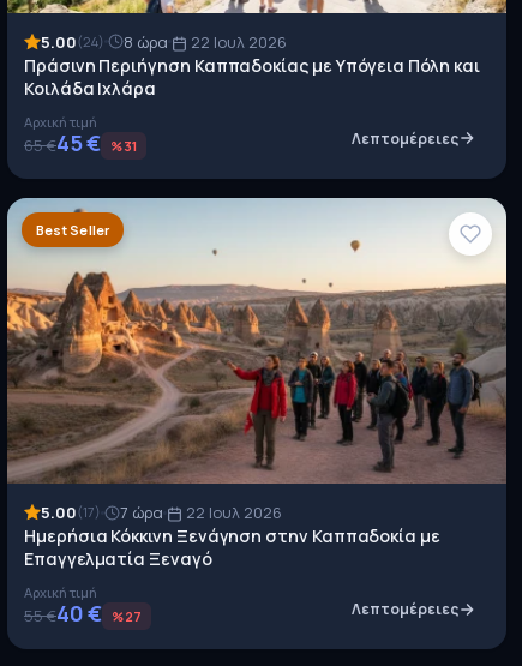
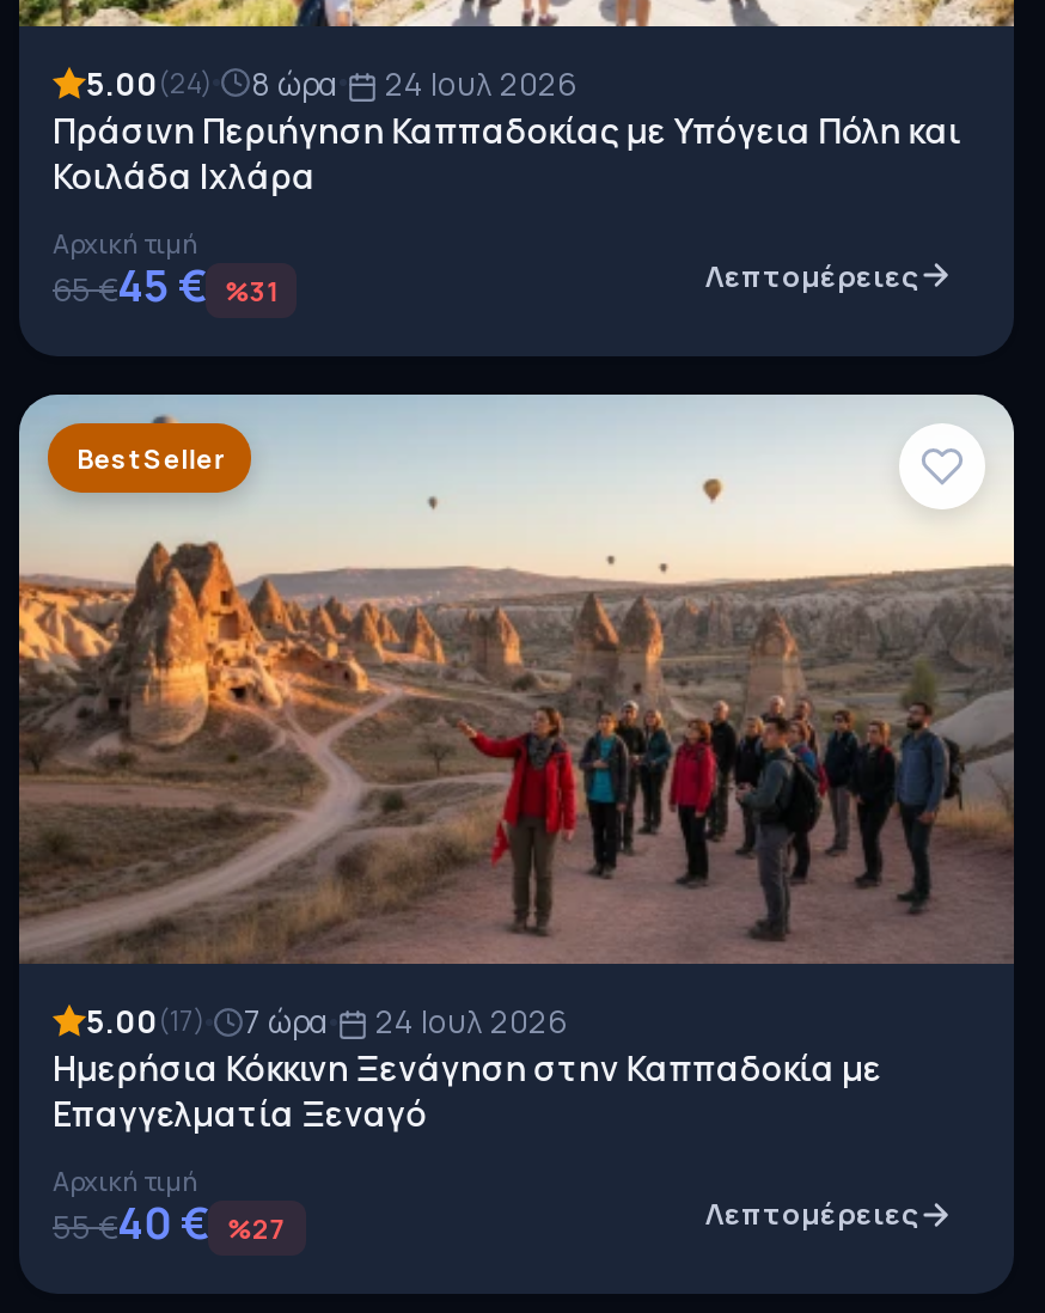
- 22 Ιουλ 2026
+ 24 Ιουλ 2026

- 22 Ιουλ 2026
+ 24 Ιουλ 2026
